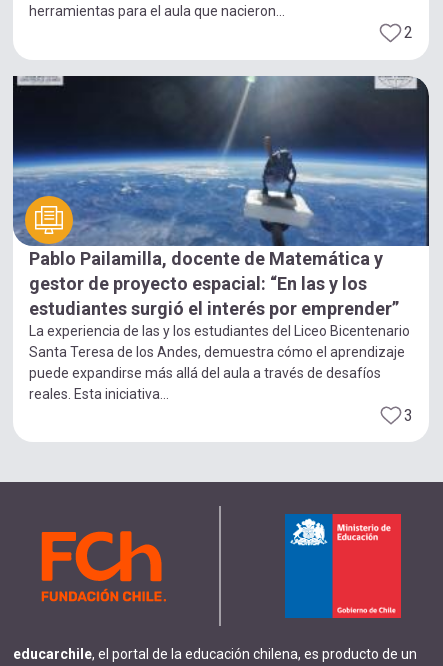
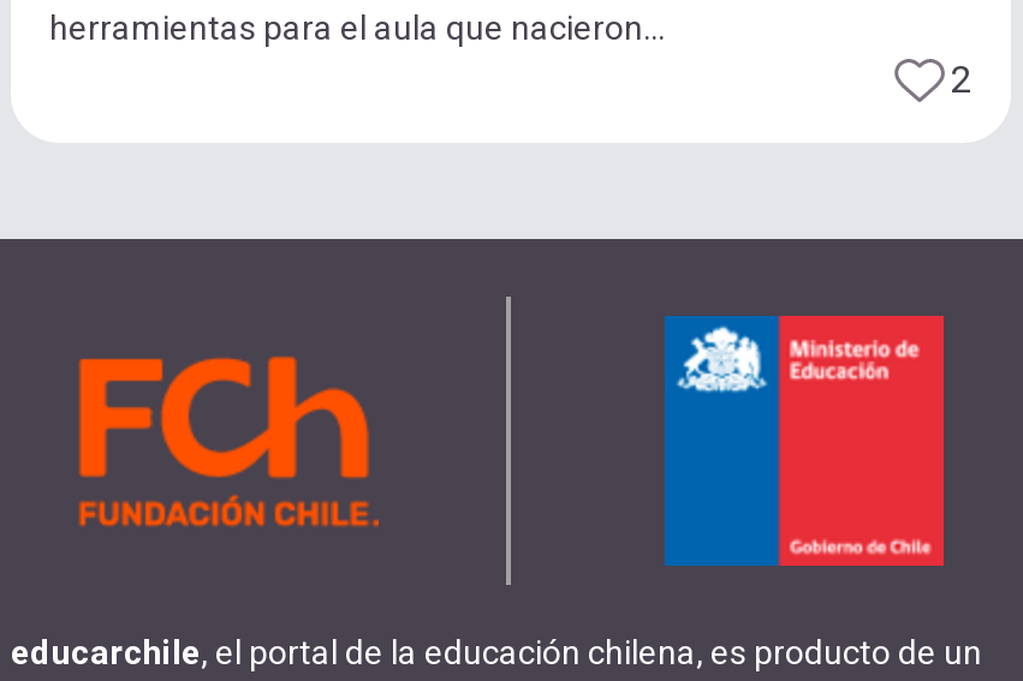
- [image]
- Pablo Pailamilla, docente de Matemática y
- gestor de proyecto espacial: “En las y los
- estudiantes surgió el interés por emprender”
- La experiencia de las y los estudiantes del Liceo Bicentenario
- Santa Teresa de los Andes, demuestra cómo el aprendizaje
- puede expandirse más allá del aula a través de desafíos
- reales. Esta iniciativa...
- 3
